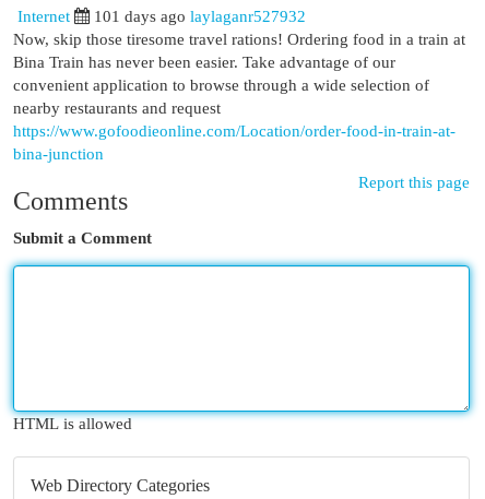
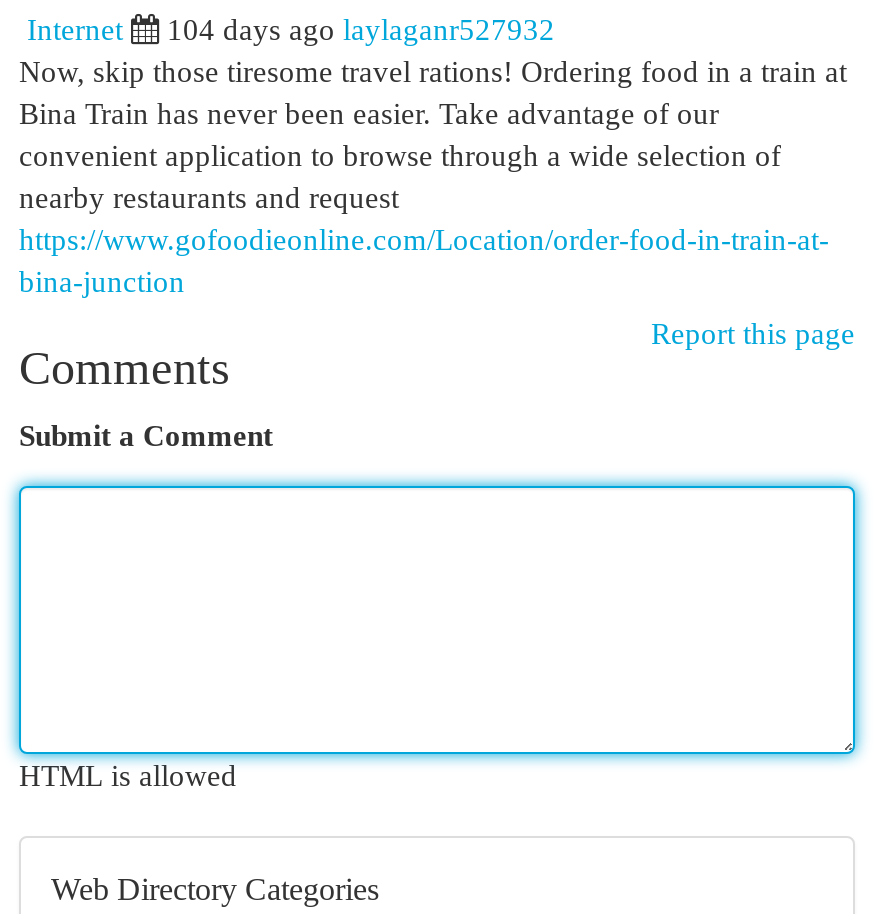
- 101 days ago laylaganr527932
+ 104 days ago laylaganr527932
